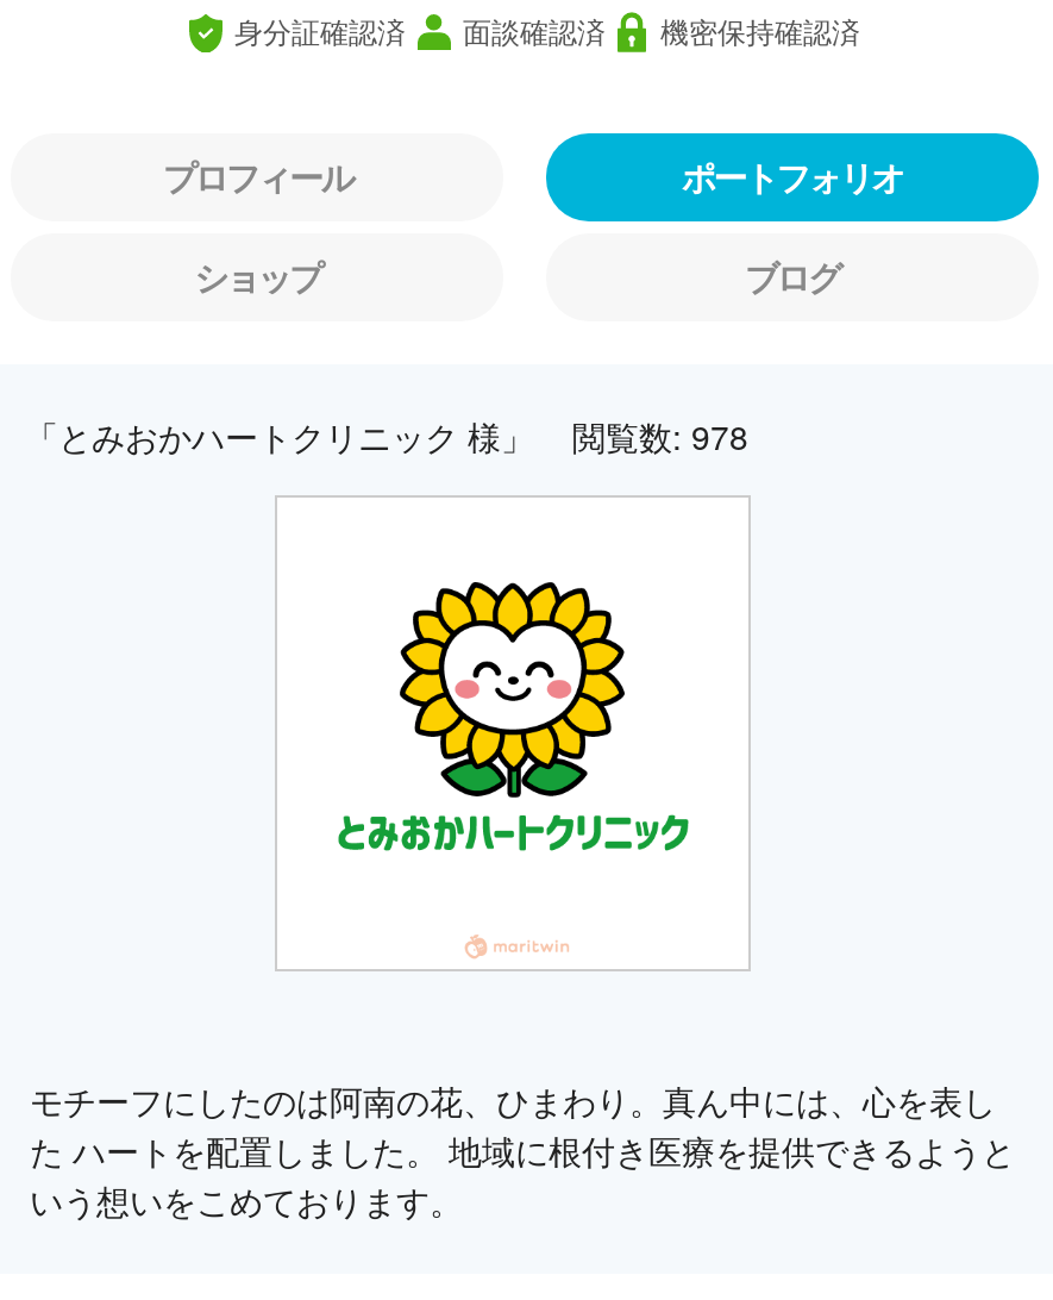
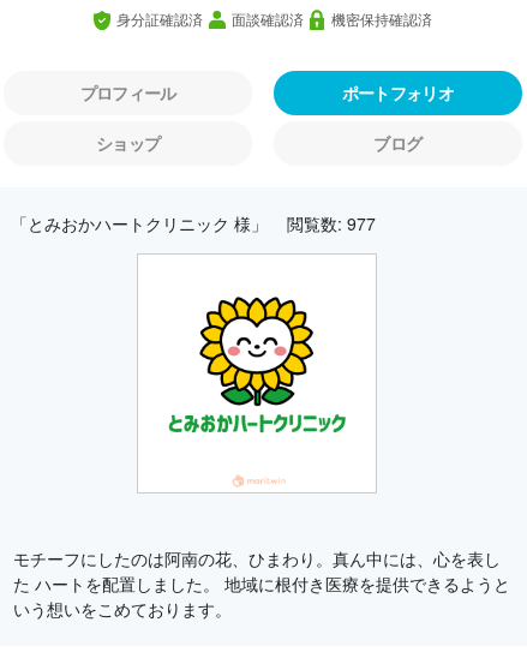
- 「とみおかハートクリニック 様」 閲覧数: 978
+ 「とみおかハートクリニック 様」 閲覧数: 977
